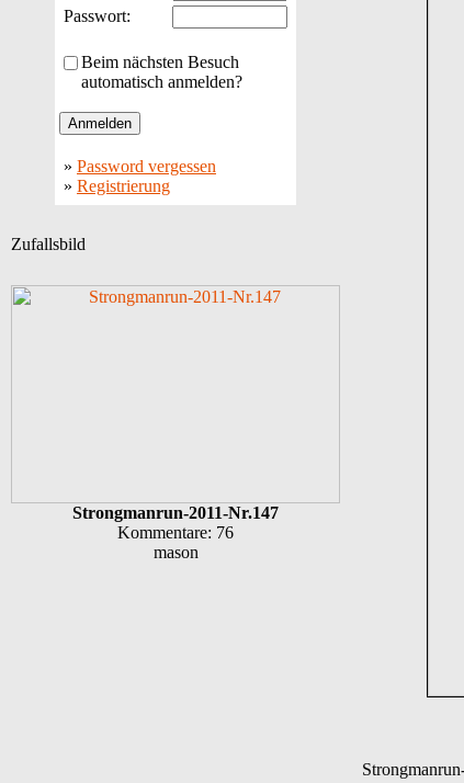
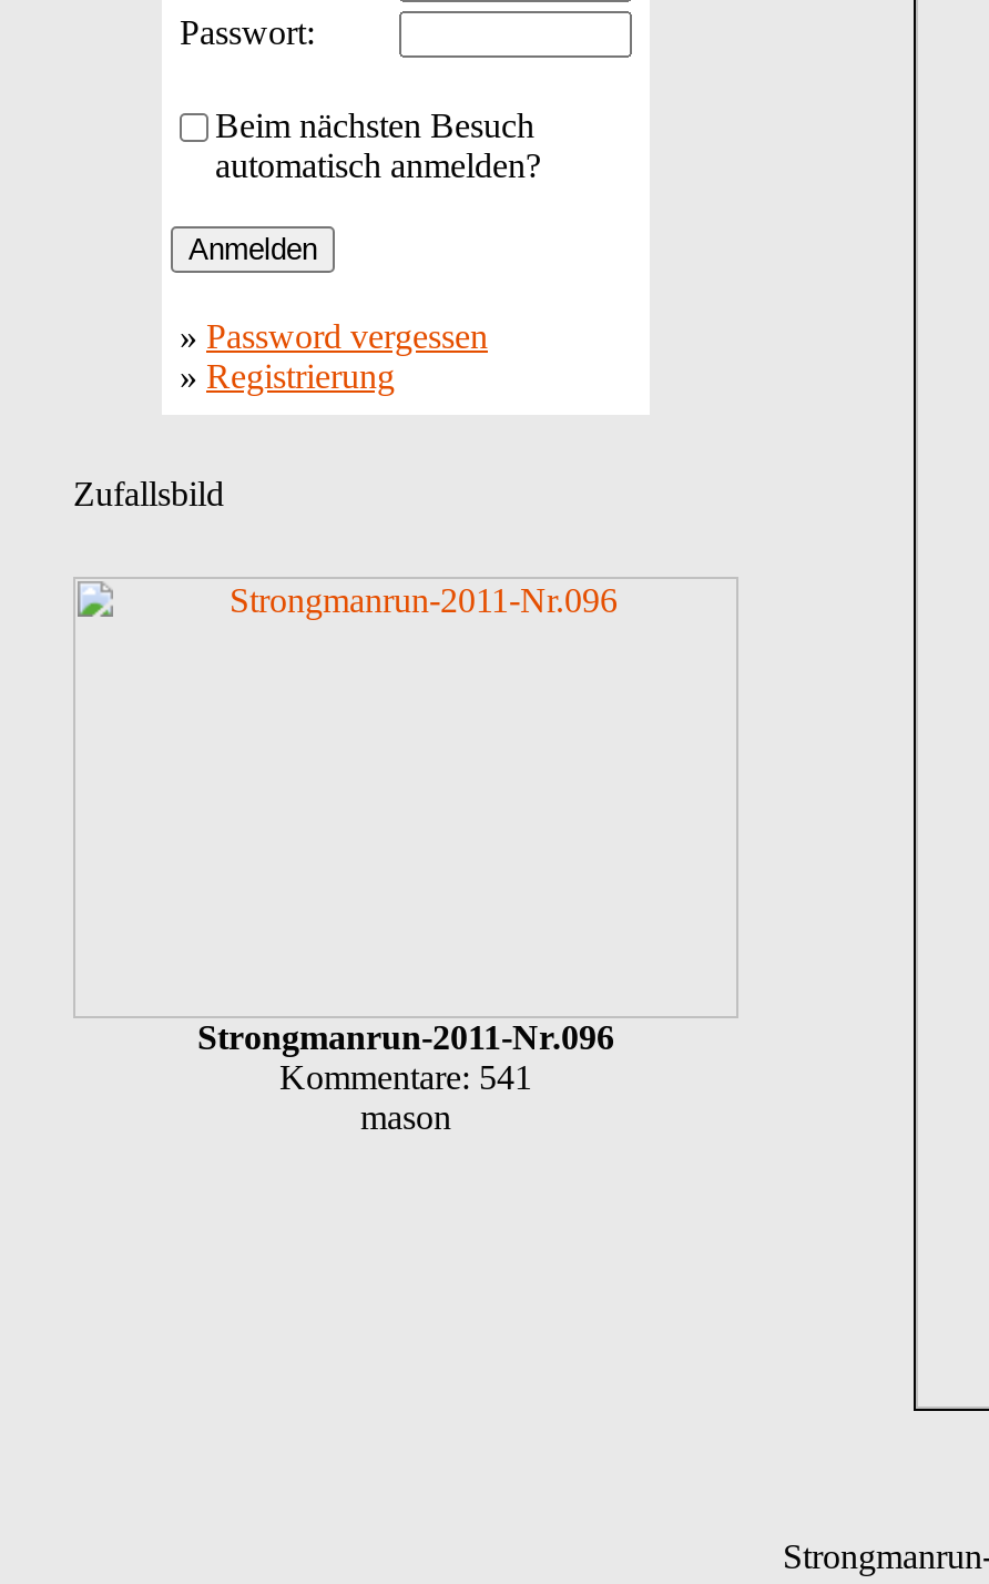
- Strongmanrun-2011-Nr.147
- Kommentare: 76
+ Strongmanrun-2011-Nr.096
+ Kommentare: 541
